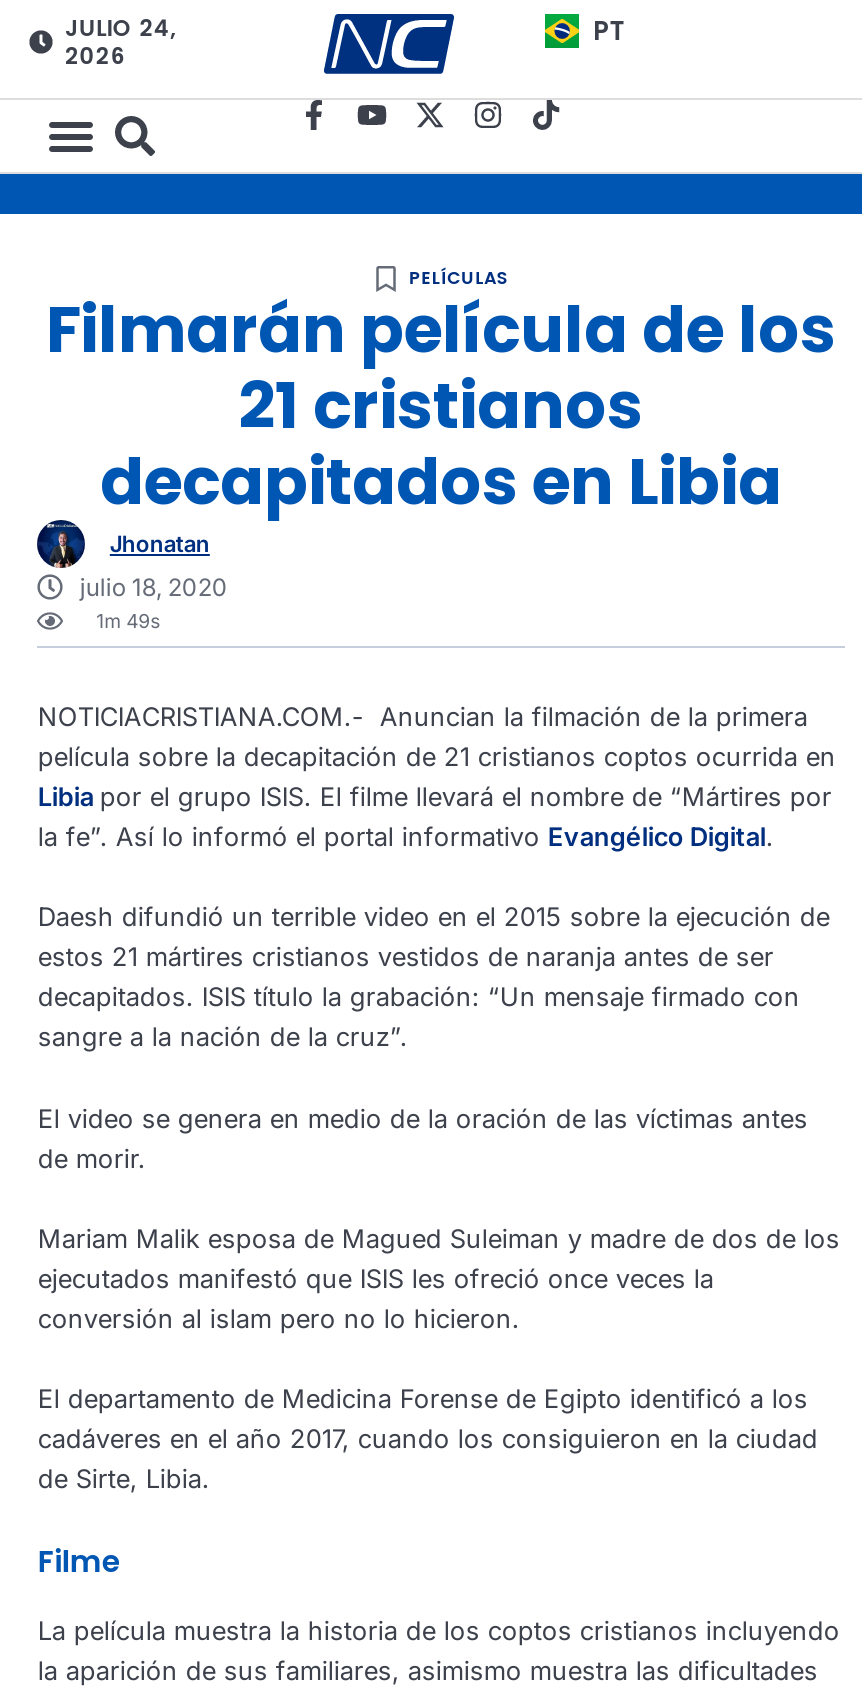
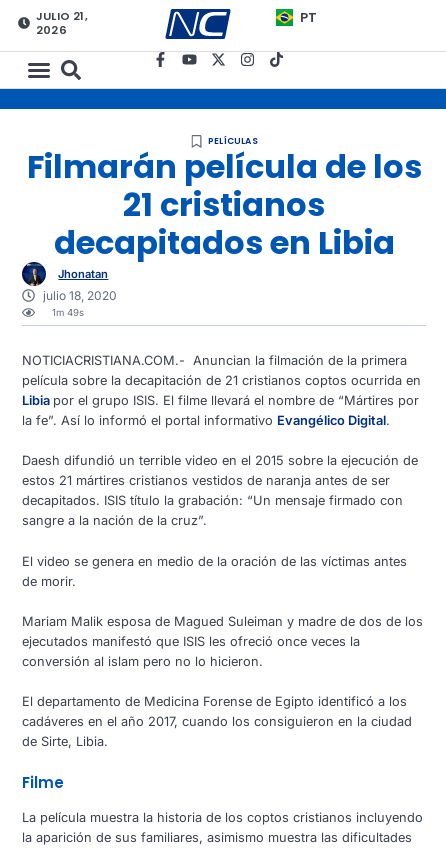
- JULIO 24,
+ JULIO 21,
